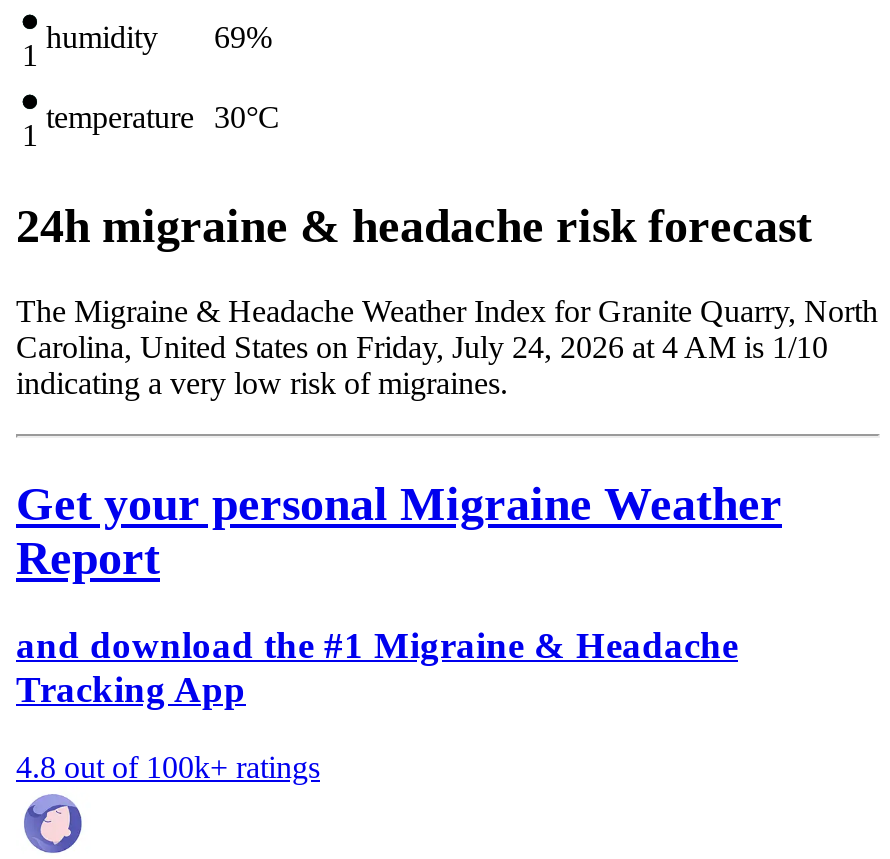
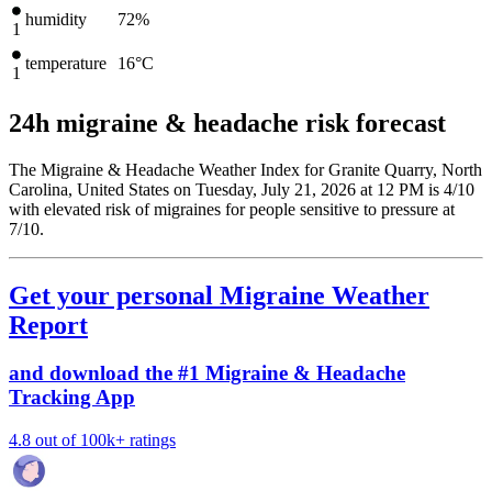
- humidity 69%
+ humidity 72%

- temperature 30°C
+ temperature 16°C

- Carolina, United States on Friday, July 24, 2026 at 4 AM is 1/10
- indicating a very low risk of migraines.
+ Carolina, United States on Tuesday, July 21, 2026 at 12 PM is 4/10
+ with elevated risk of migraines for people sensitive to pressure at
+ 7/10.
